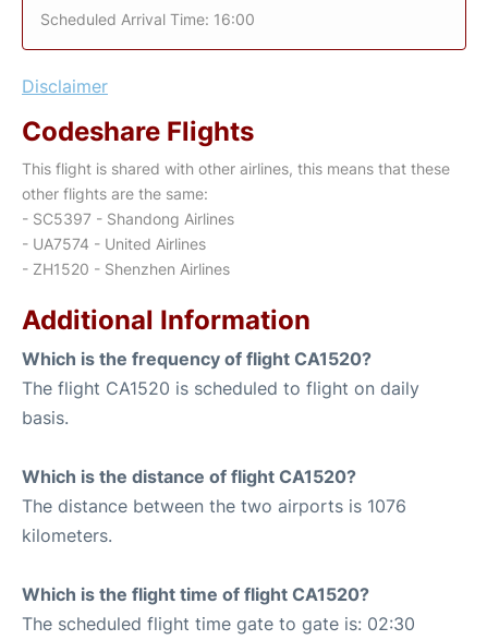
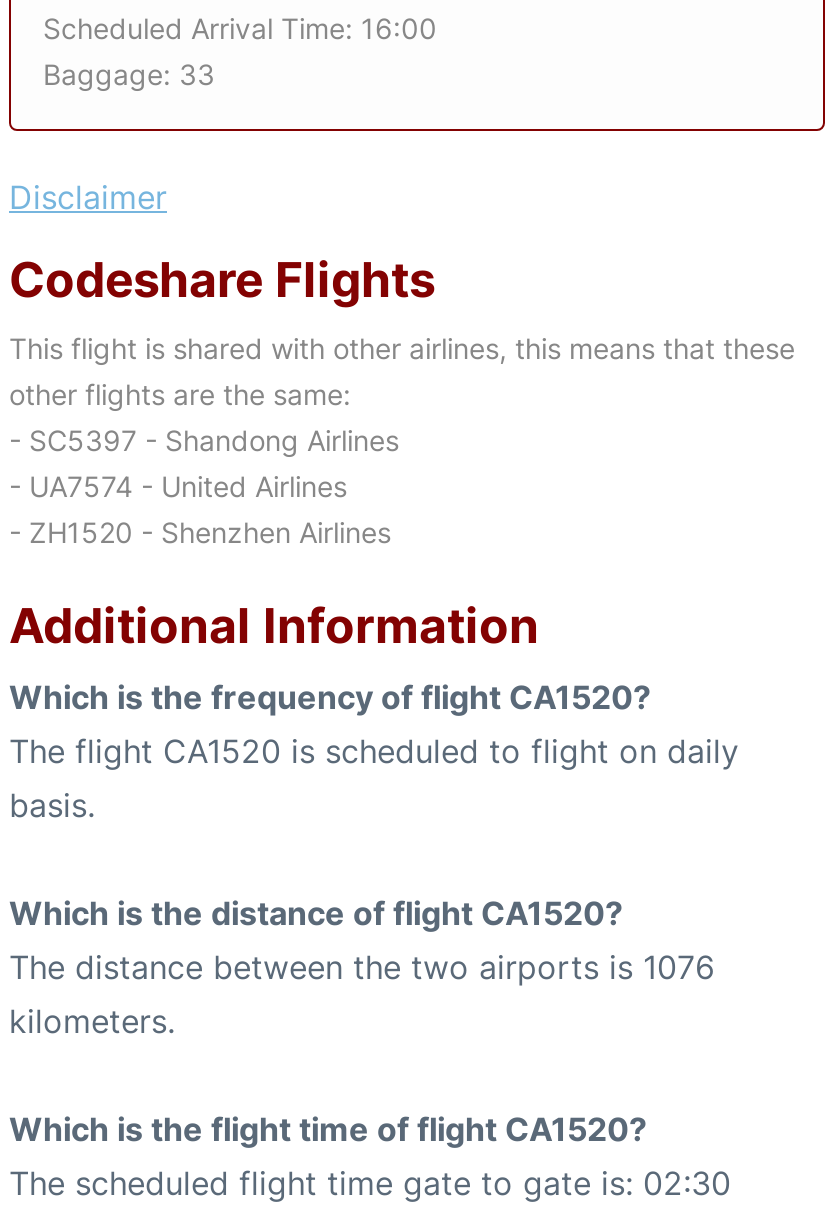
+ Baggage: 33
